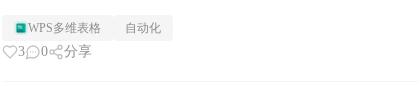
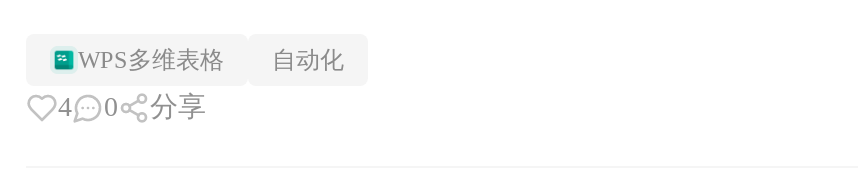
- 3 0 分享
+ 4 0 分享
